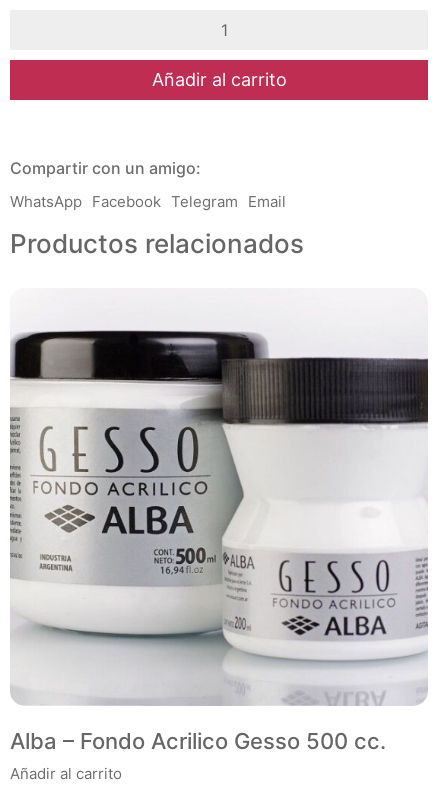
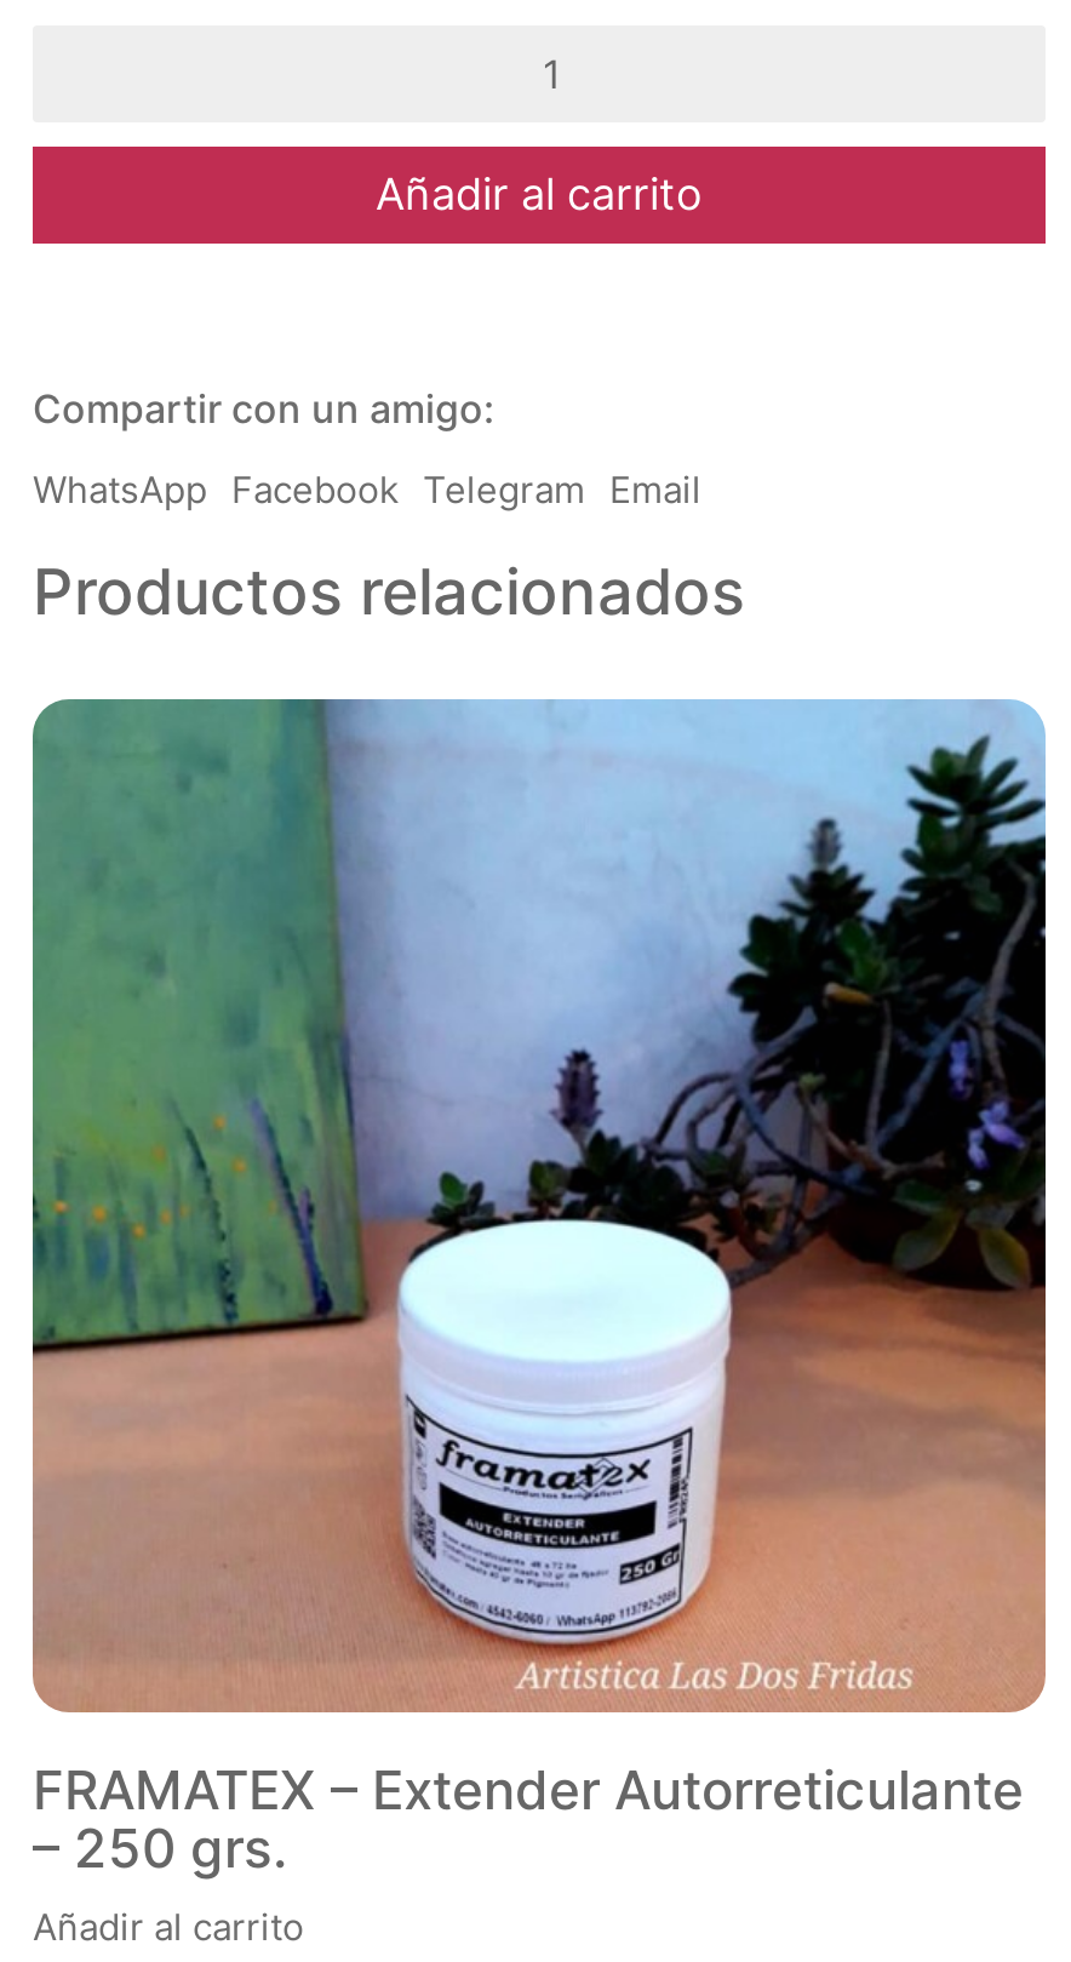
- [image]
- Alba – Fondo Acrilico Gesso 500 cc.
+ [image]
+ FRAMATEX – Extender Autorreticulante
+ – 250 grs.
